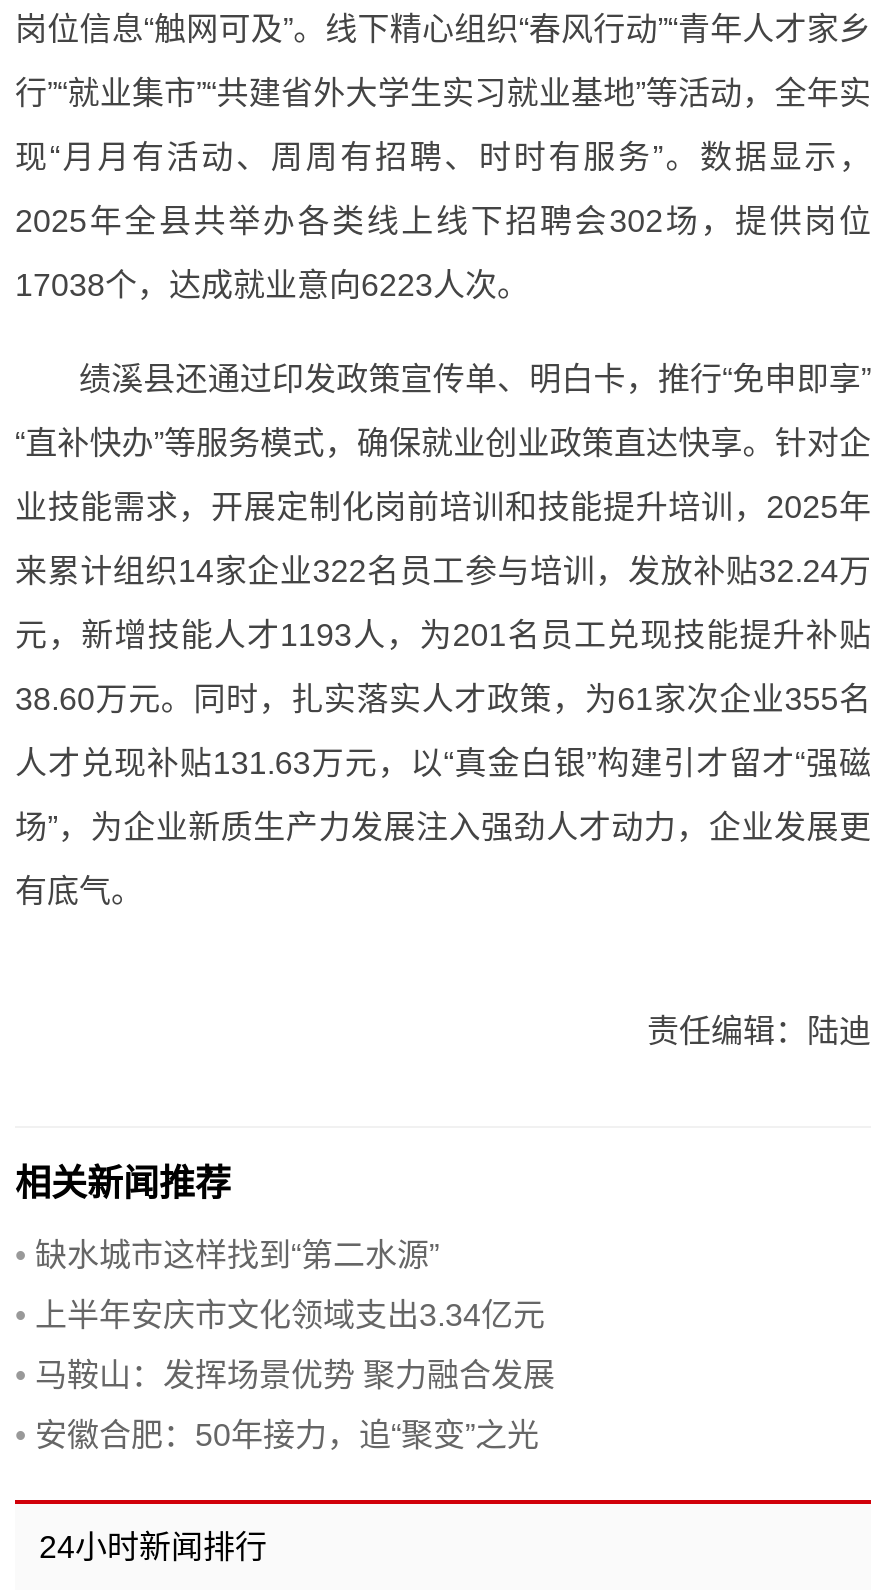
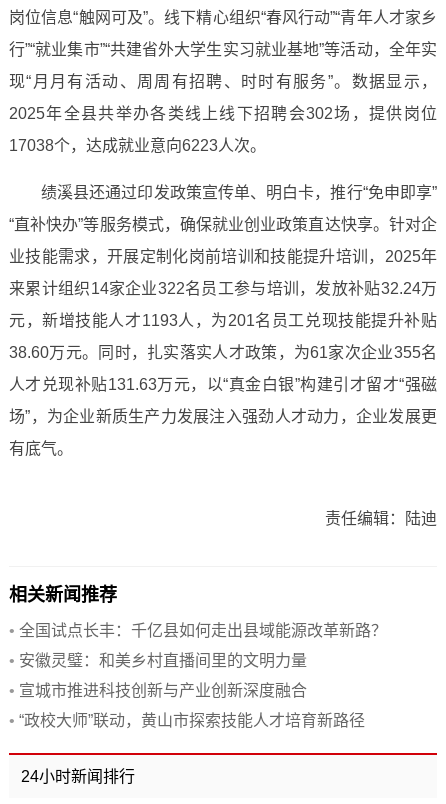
- • 缺水城市这样找到“第二水源”
+ • 全国试点长丰：千亿县如何走出县域能源改革新路？

- • 上半年安庆市文化领域支出3.34亿元
+ • 安徽灵璧：和美乡村直播间里的文明力量

- • 马鞍山：发挥场景优势 聚力融合发展
+ • 宣城市推进科技创新与产业创新深度融合

- • 安徽合肥：50年接力，追“聚变”之光
+ • “政校大师”联动，黄山市探索技能人才培育新路径
